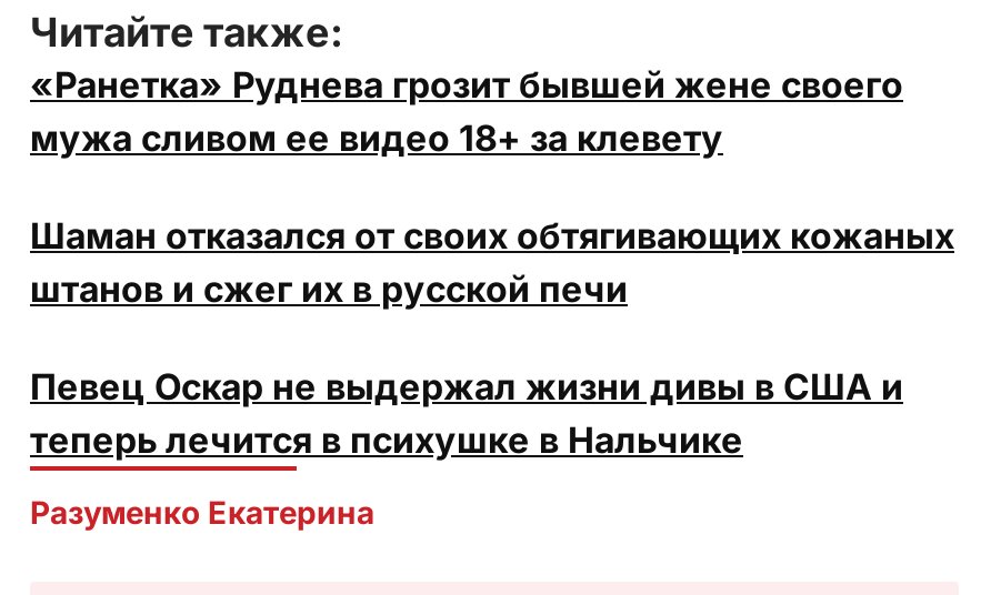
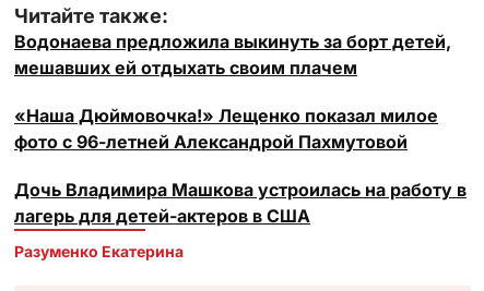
- «Ранетка» Руднева грозит бывшей жене своего
- мужа сливом ее видео 18+ за клевету
+ Водонаева предложила выкинуть за борт детей,
+ мешавших ей отдыхать своим плачем

- Шаман отказался от своих обтягивающих кожаных
- штанов и сжег их в русской печи
+ «Наша Дюймовочка!» Лещенко показал милое
+ фото с 96-летней Александрой Пахмутовой

- Певец Оскар не выдержал жизни дивы в США и
- теперь лечится в психушке в Нальчике
+ Дочь Владимира Машкова устроилась на работу в
+ лагерь для детей-актеров в США
